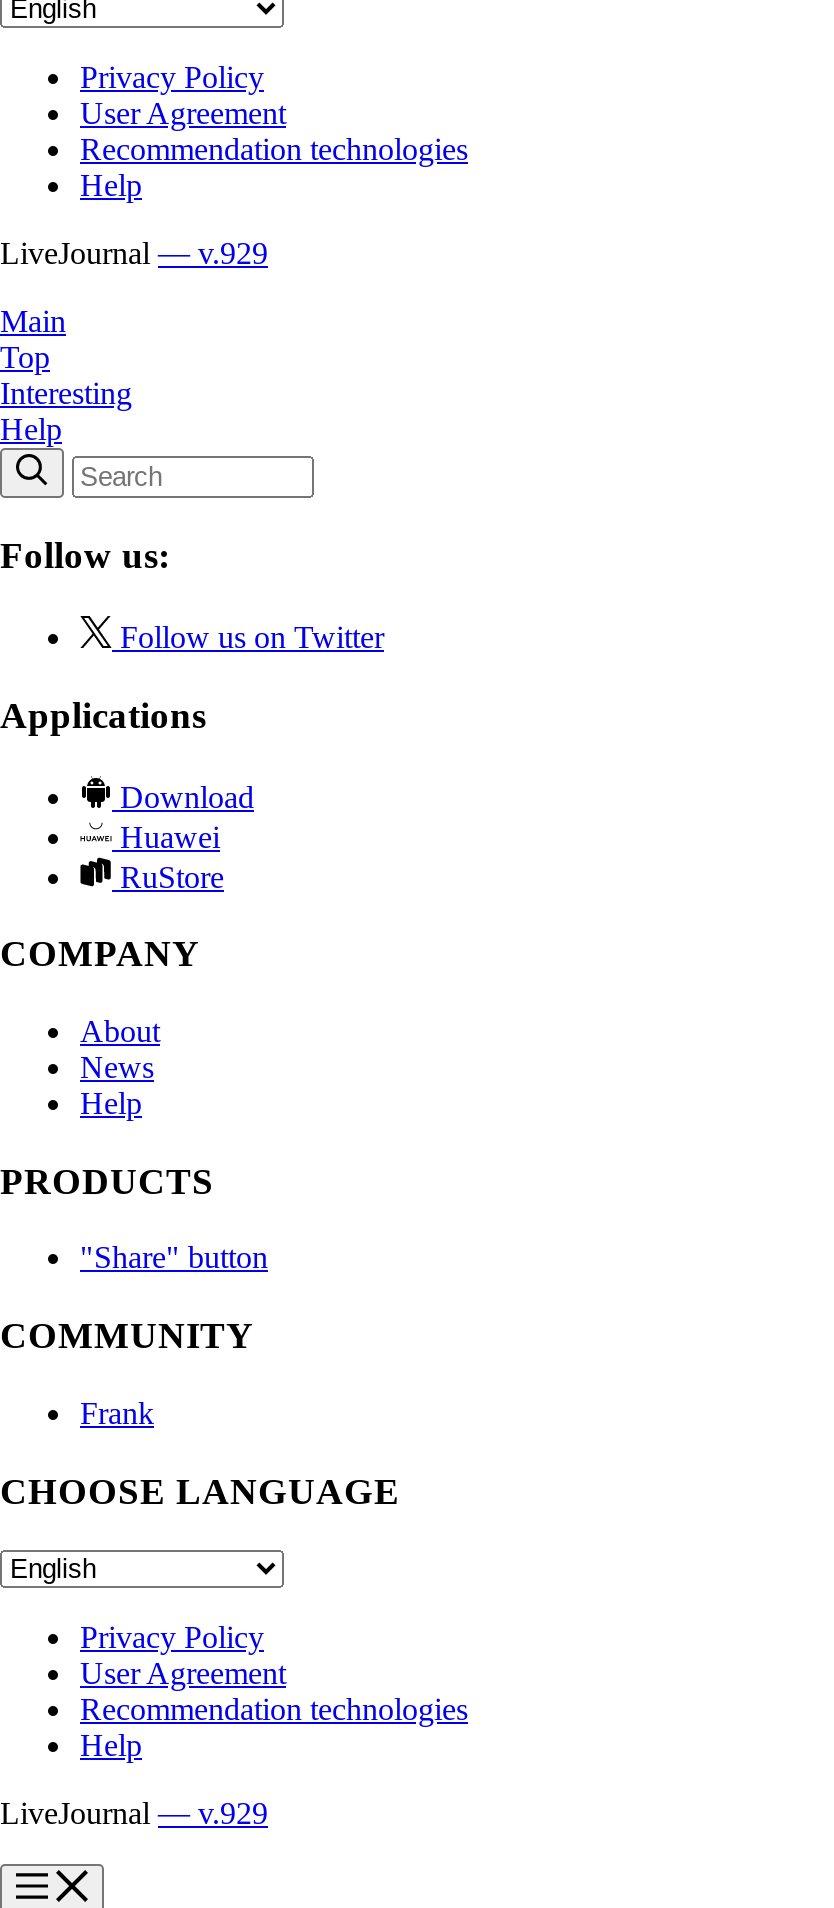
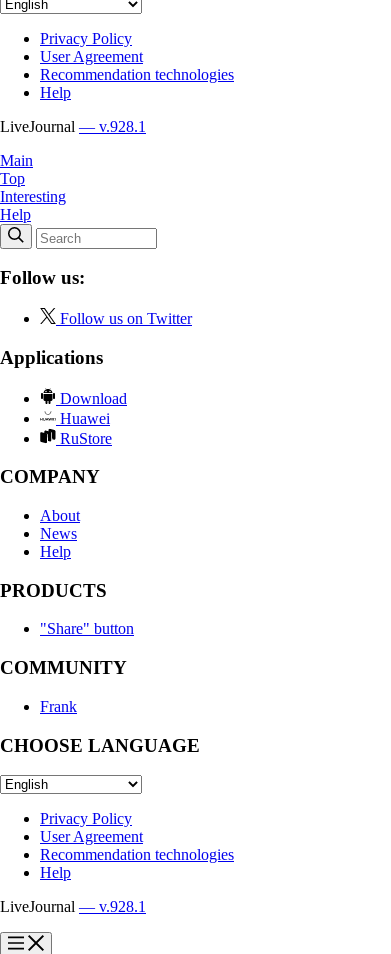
- LiveJournal — v.929
+ LiveJournal — v.928.1

- LiveJournal — v.929
+ LiveJournal — v.928.1
